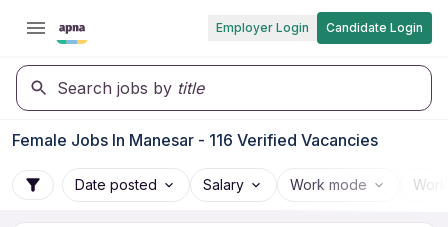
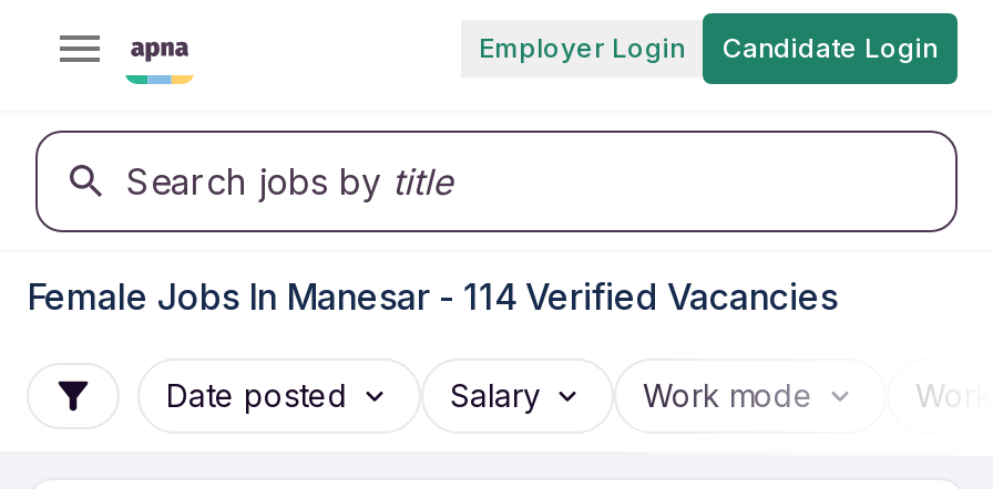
- Female Jobs In Manesar - 116 Verified Vacancies
+ Female Jobs In Manesar - 114 Verified Vacancies
